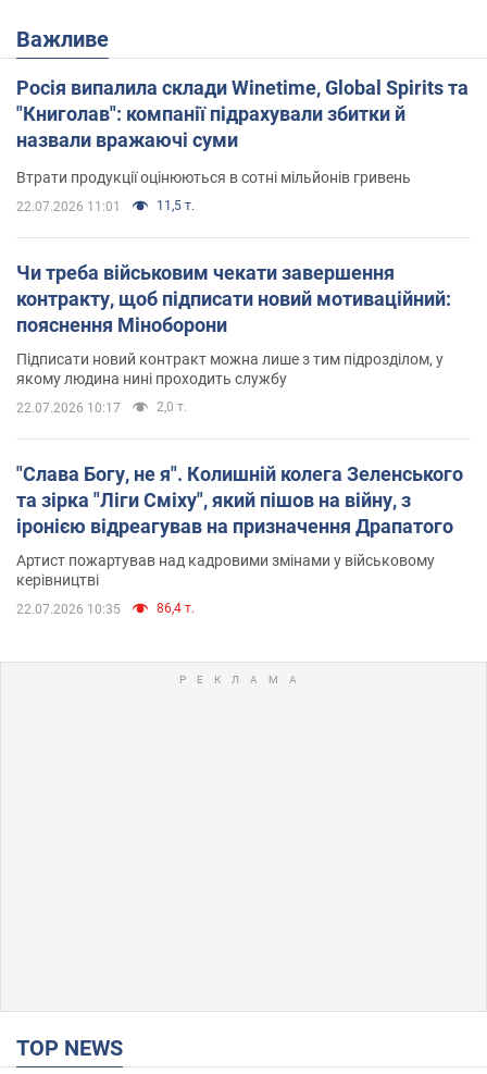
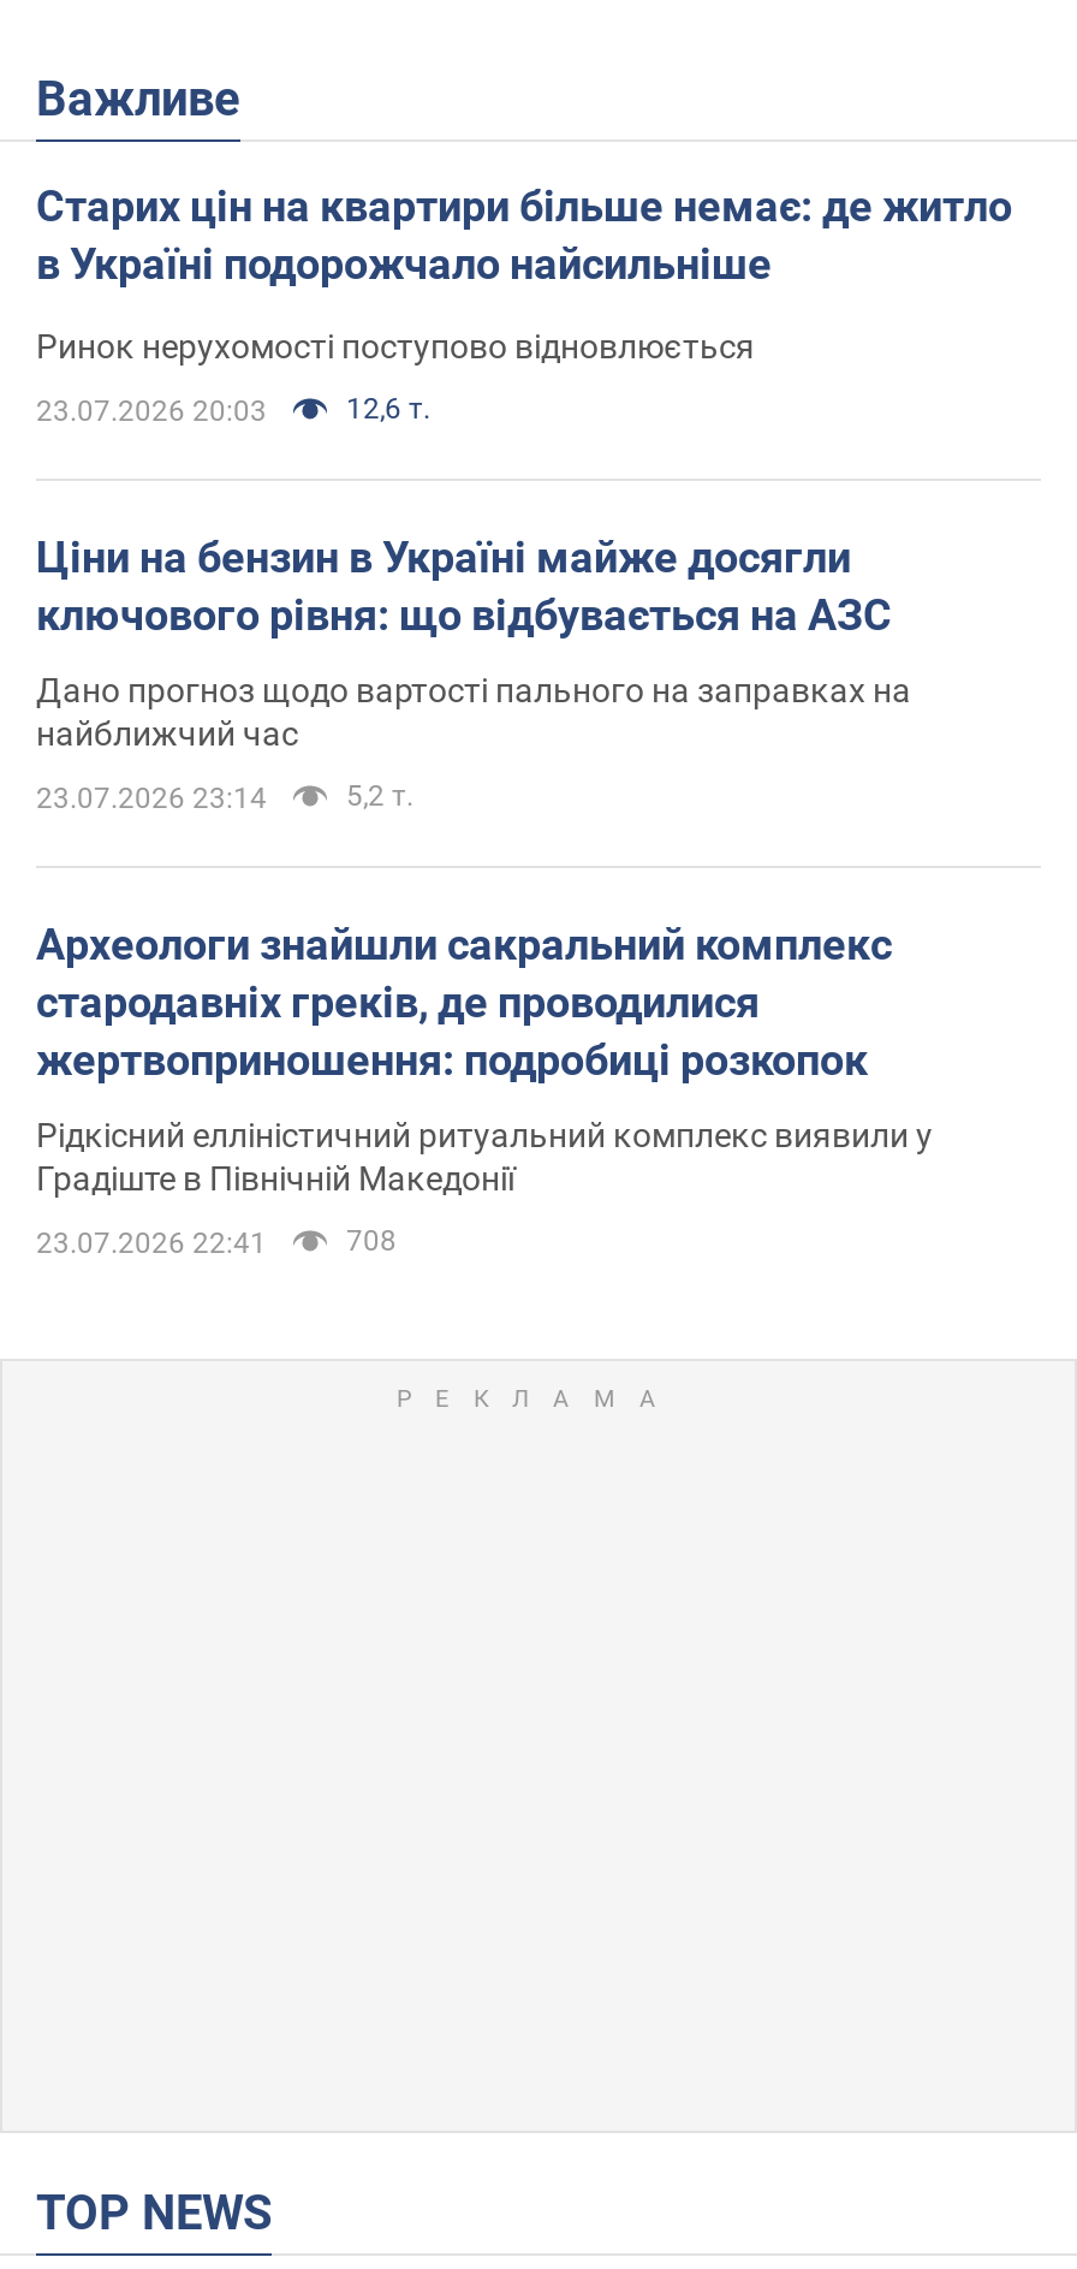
- Росія випалила склади Winetime, Global Spirits та
- "Книголав": компанії підрахували збитки й
- назвали вражаючі суми
+ Старих цін на квартири більше немає: де житло
+ в Україні подорожчало найсильніше

- Втрати продукції оцінюються в сотні мільйонів гривень
+ Ринок нерухомості поступово відновлюється

- 22.07.2026 11:01
- 11,5 т.
+ 23.07.2026 20:03
+ 12,6 т.

- Чи треба військовим чекати завершення
- контракту, щоб підписати новий мотиваційний:
- пояснення Міноборони
+ Ціни на бензин в Україні майже досягли
+ ключового рівня: що відбувається на АЗС

- Підписати новий контракт можна лише з тим підрозділом, у
- якому людина нині проходить службу
+ Дано прогноз щодо вартості пального на заправках на
+ найближчий час

- 22.07.2026 10:17
- 2,0 т.
+ 23.07.2026 23:14
+ 5,2 т.

- "Слава Богу, не я". Колишній колега Зеленського
- та зірка "Ліги Сміху", який пішов на війну, з
- іронією відреагував на призначення Драпатого
+ Археологи знайшли сакральний комплекс
+ стародавніх греків, де проводилися
+ жертвоприношення: подробиці розкопок

- Артист пожартував над кадровими змінами у військовому
- керівництві
+ Рідкісний елліністичний ритуальний комплекс виявили у
+ Градіште в Північній Македонії

- 22.07.2026 10:35
- 86,4 т.
+ 23.07.2026 22:41
+ 708
